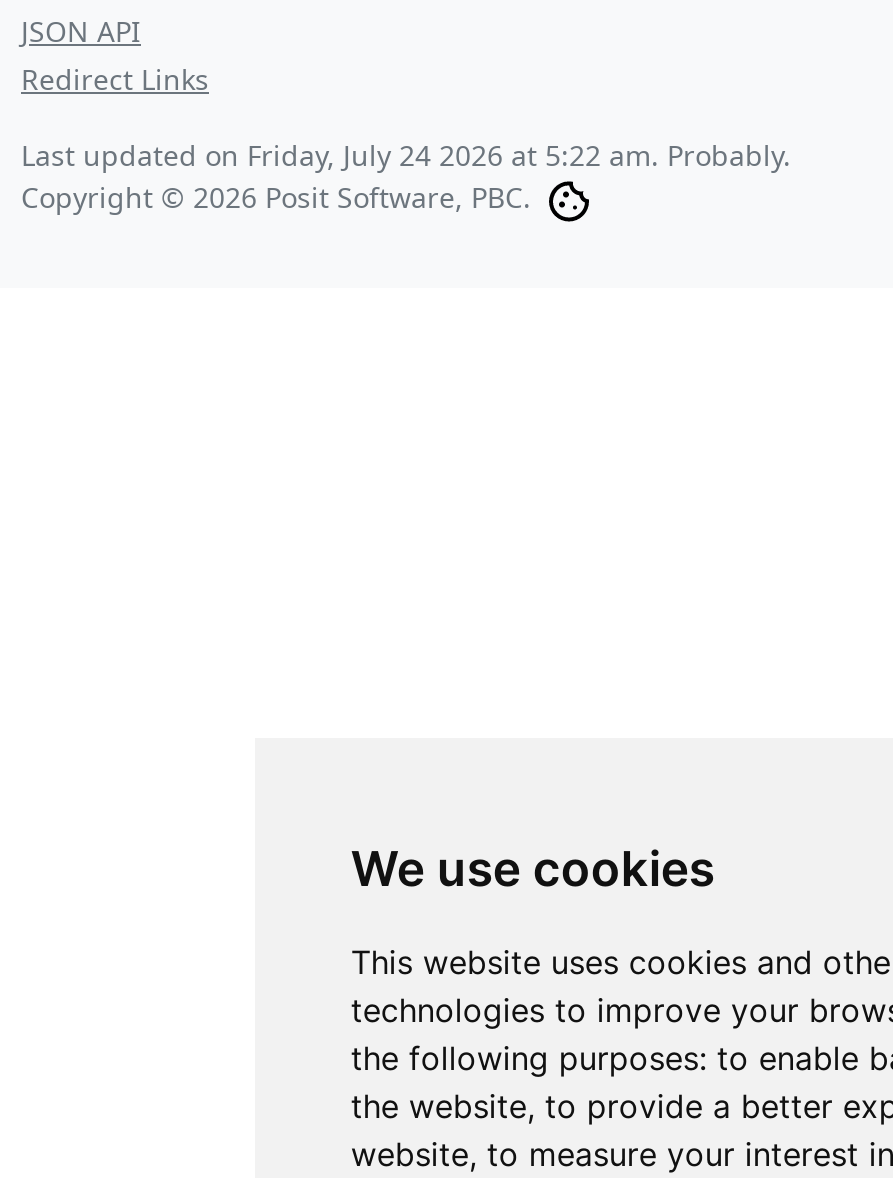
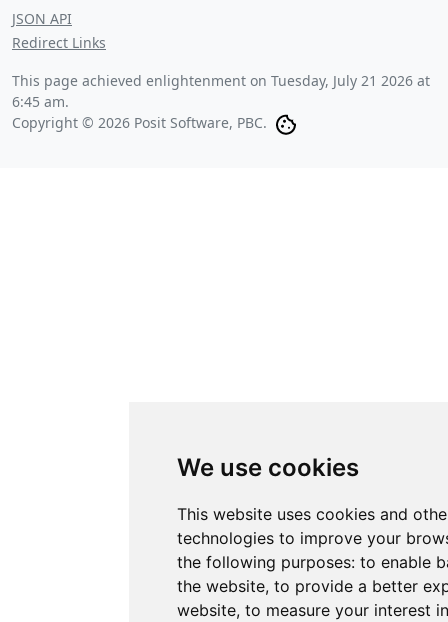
- Last updated on Friday, July 24 2026 at 5:22 am. Probably.
+ This page achieved enlightenment on Tuesday, July 21 2026 at
+ 6:45 am.
